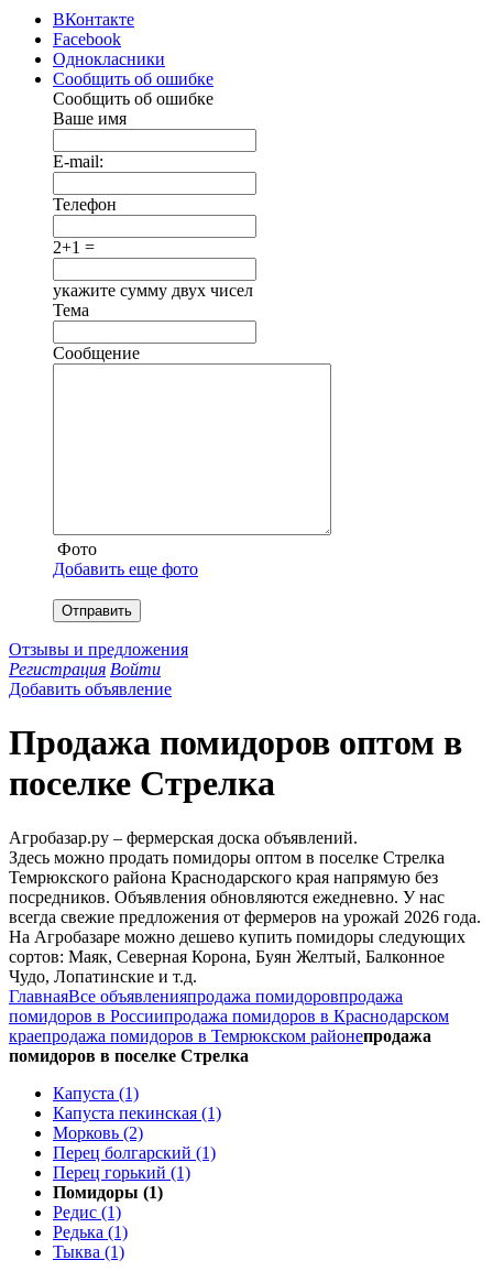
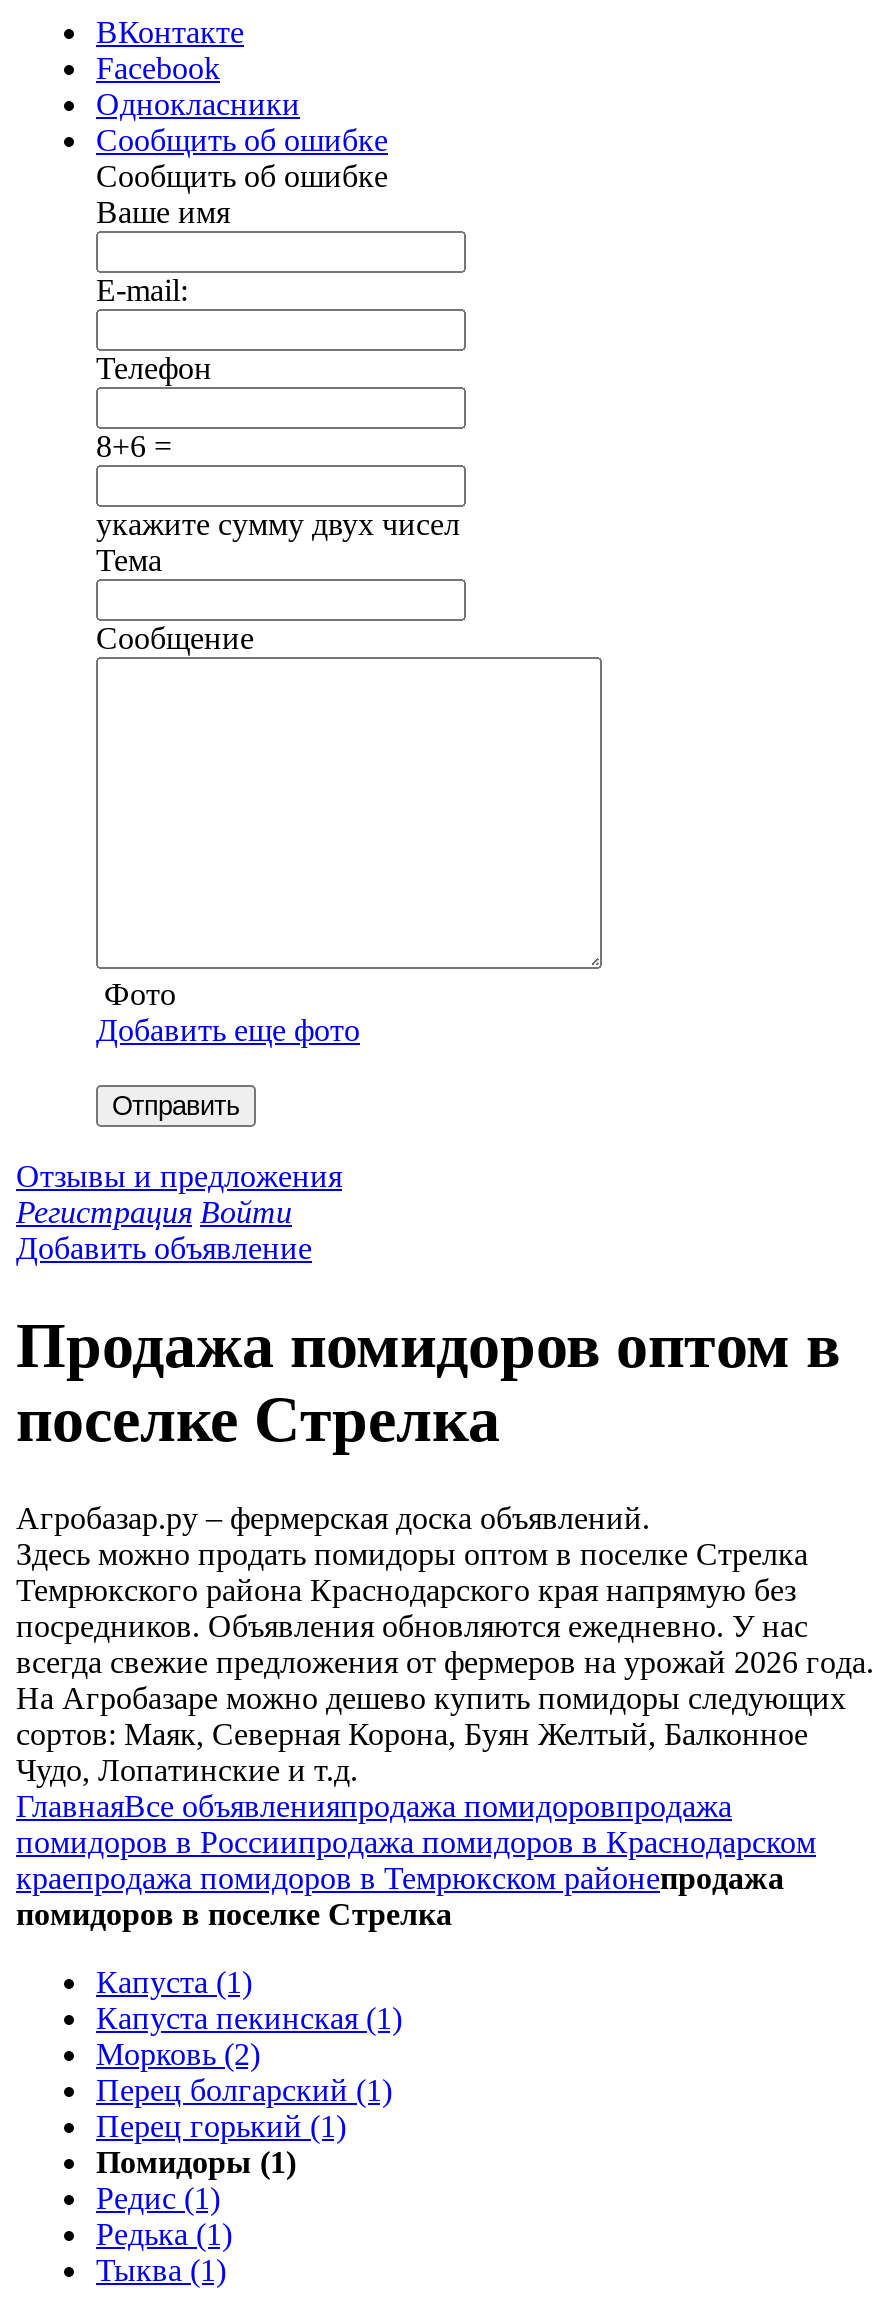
- 2+1 =
+ 8+6 =
